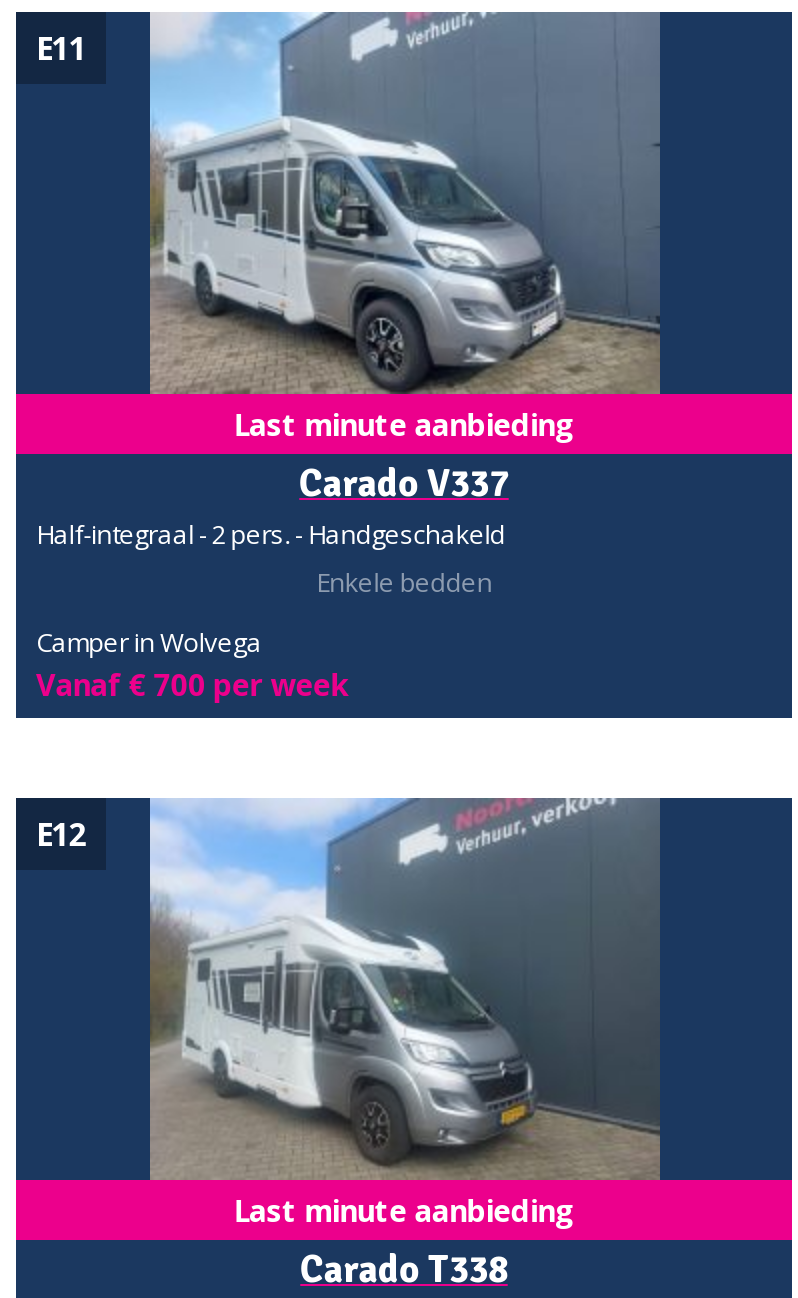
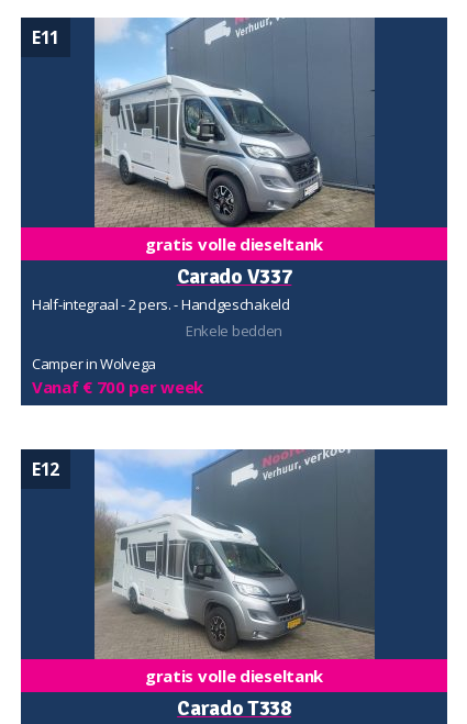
- Last minute aanbieding
+ gratis volle dieseltank

- Last minute aanbieding
+ gratis volle dieseltank
